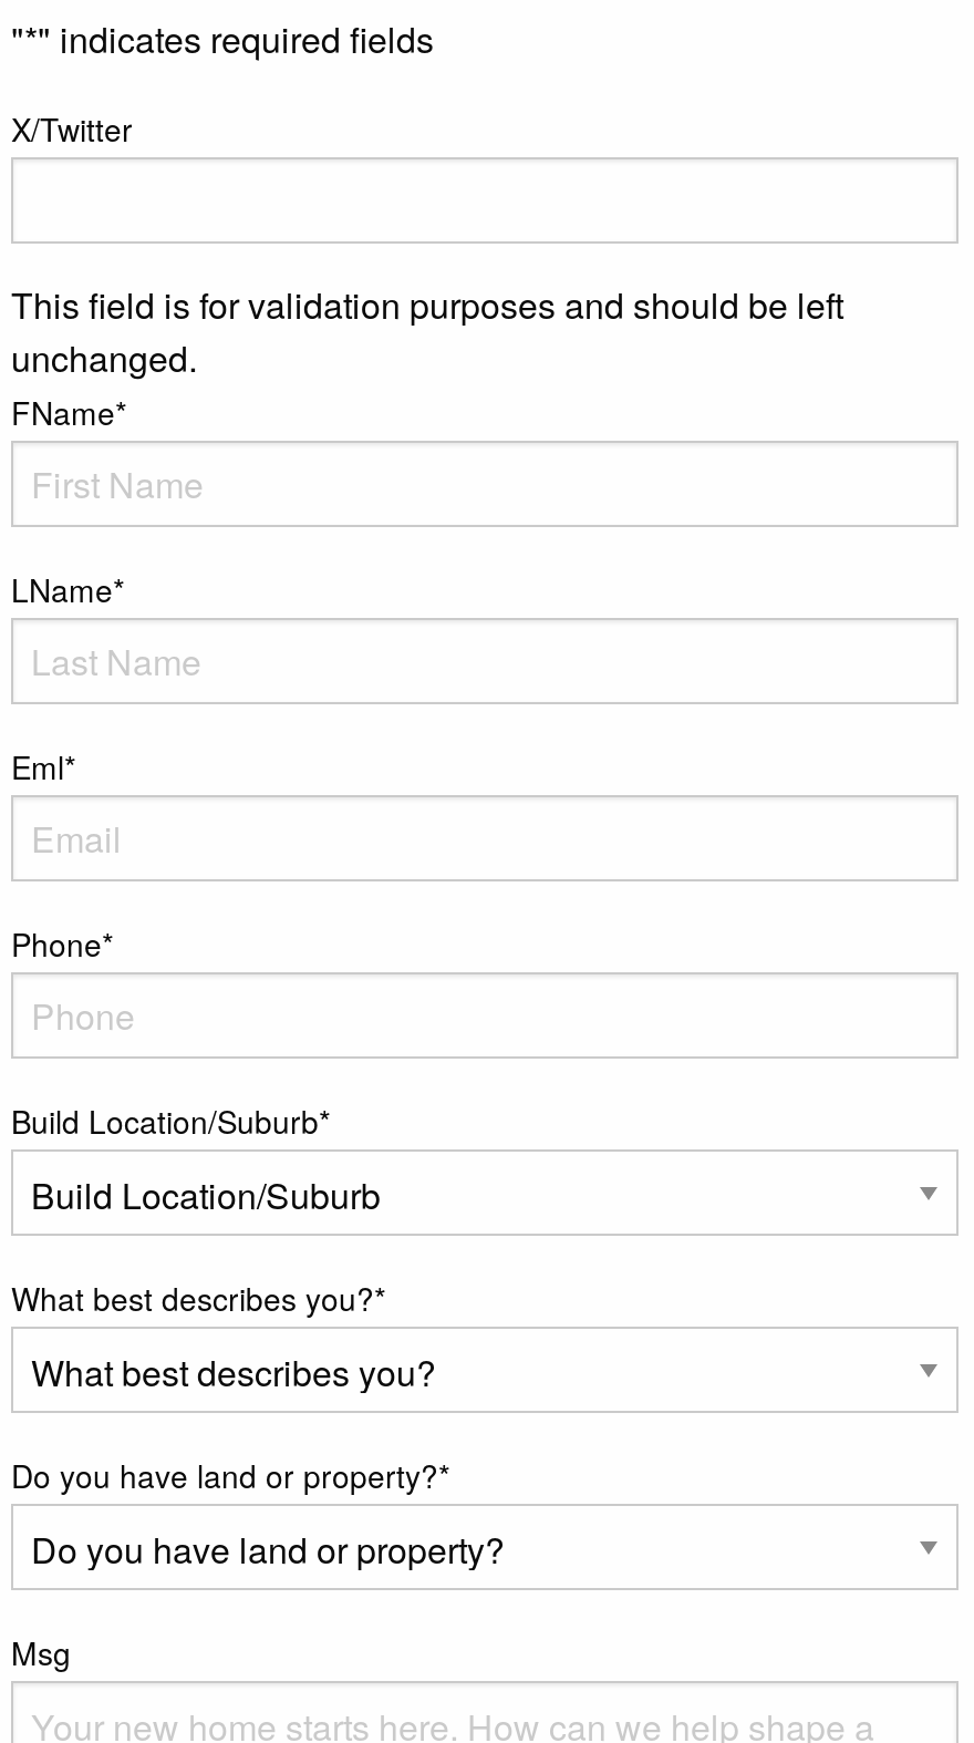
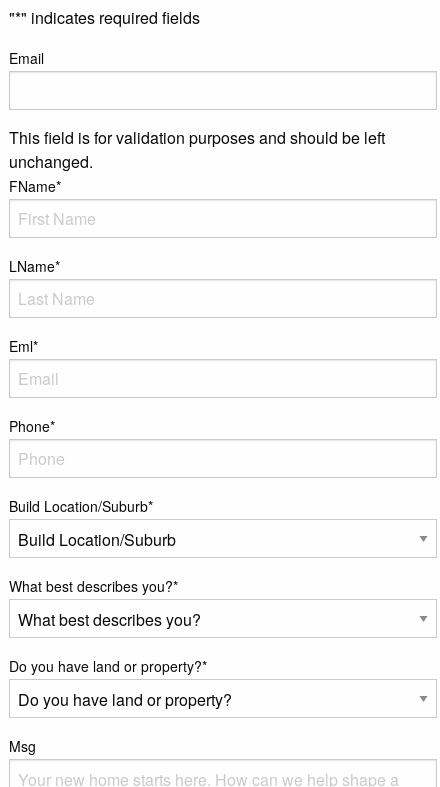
- X/Twitter
+ Email
